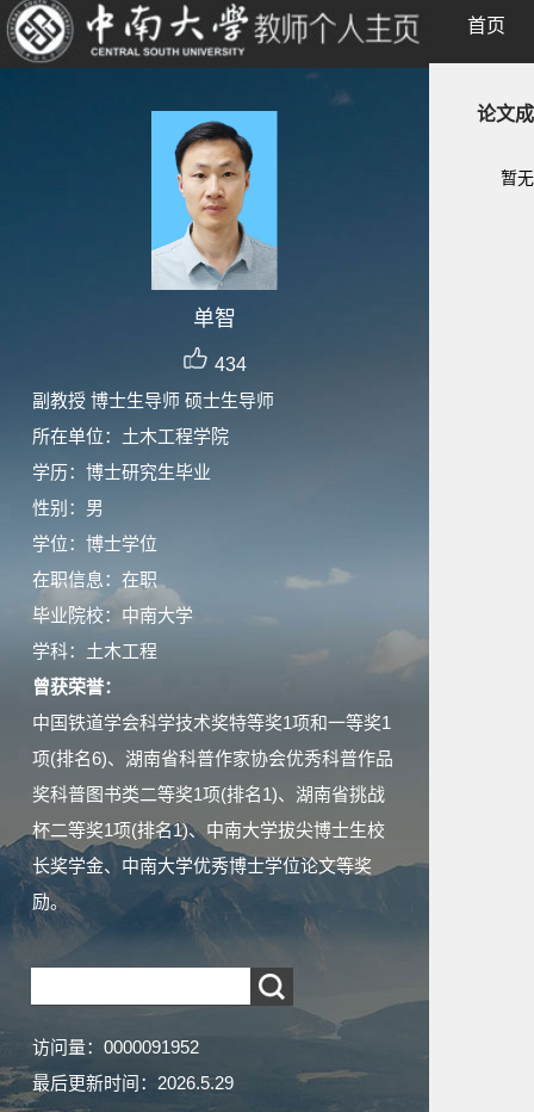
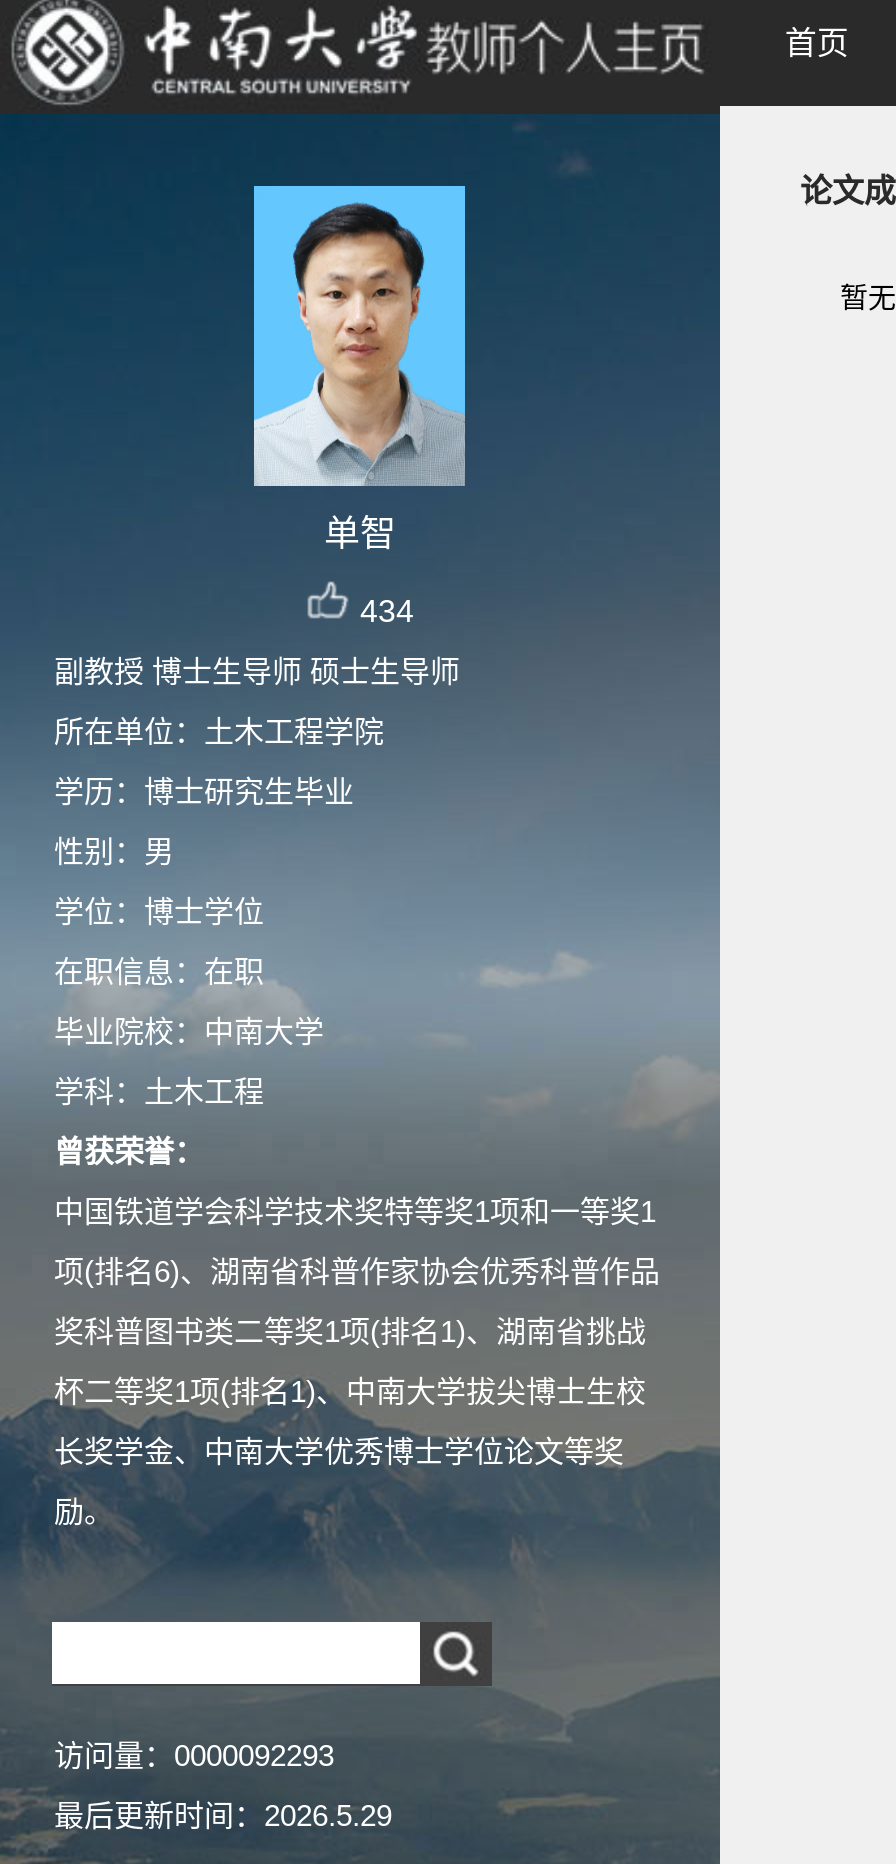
- 访问量：0000091952
+ 访问量：0000092293
